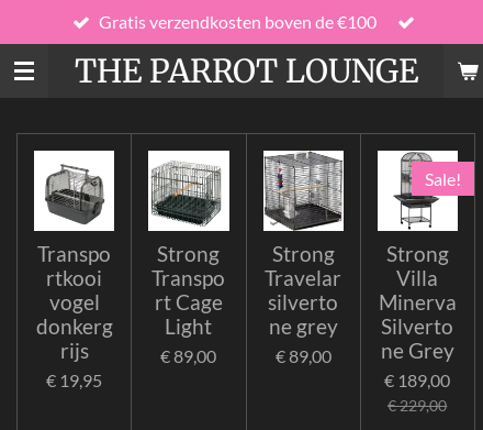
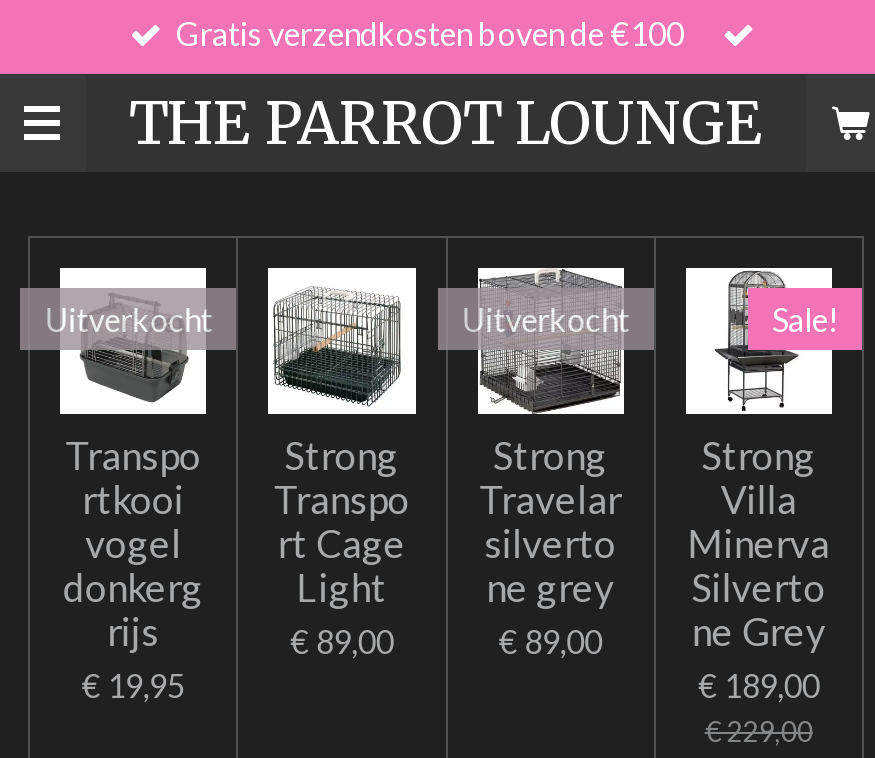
+ Uitverkocht

+ Uitverkocht
